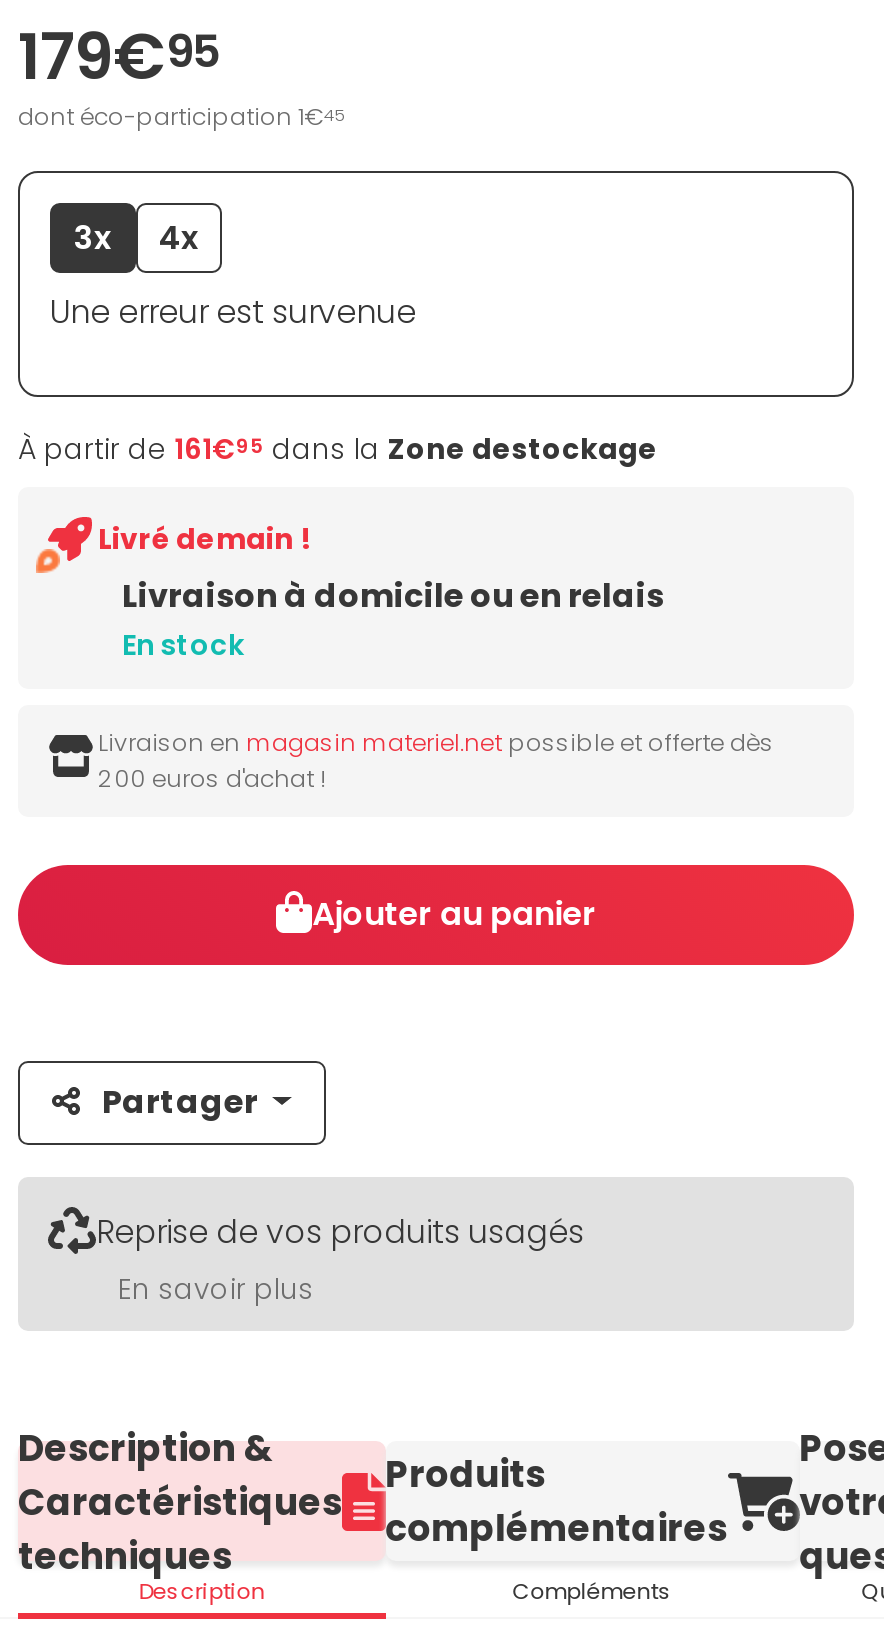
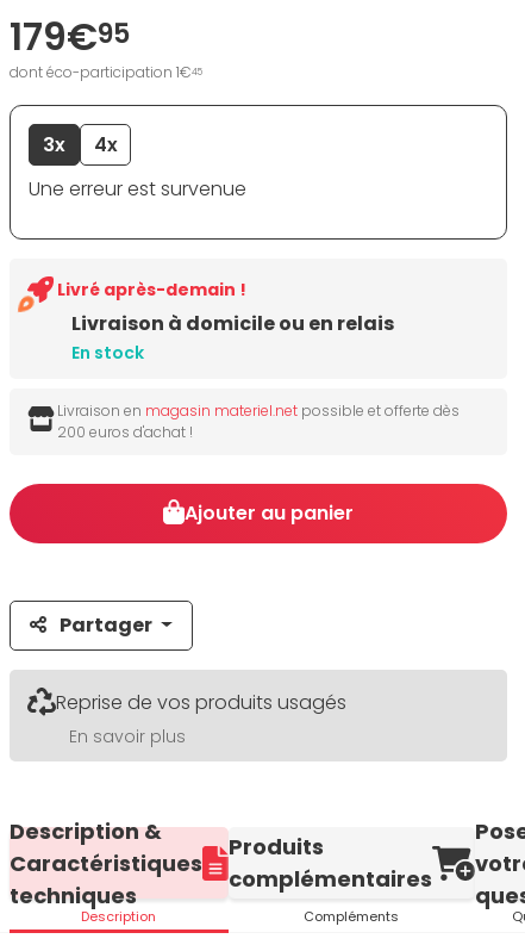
- À partir de 161€95 dans la Zone destockage

- Livré demain !
+ Livré après-demain !
